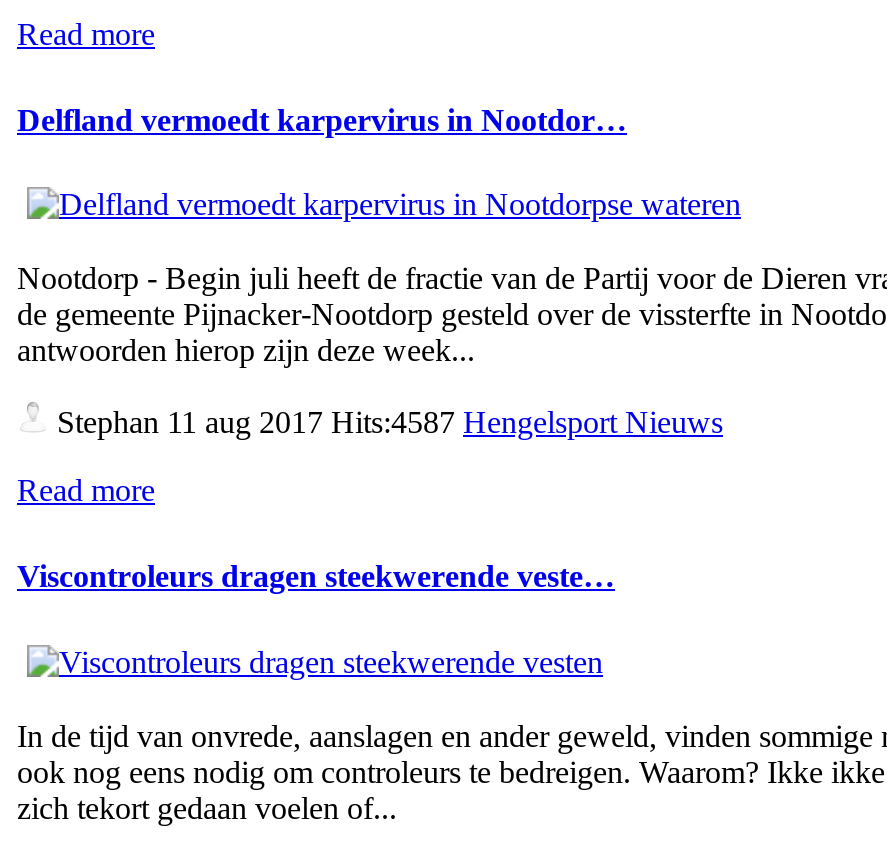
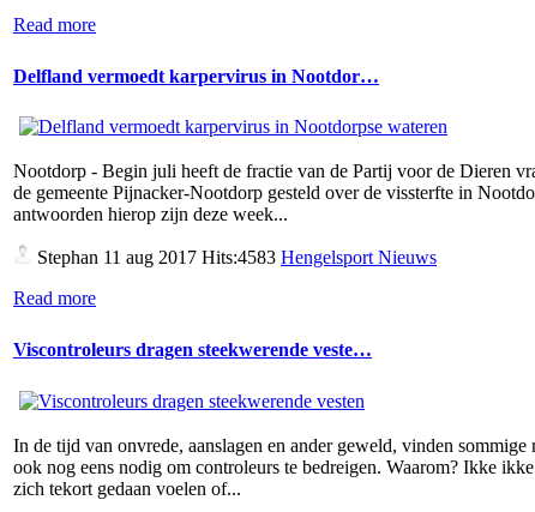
- Stephan 11 aug 2017 Hits:4587 Hengelsport Nieuws
+ Stephan 11 aug 2017 Hits:4583 Hengelsport Nieuws
